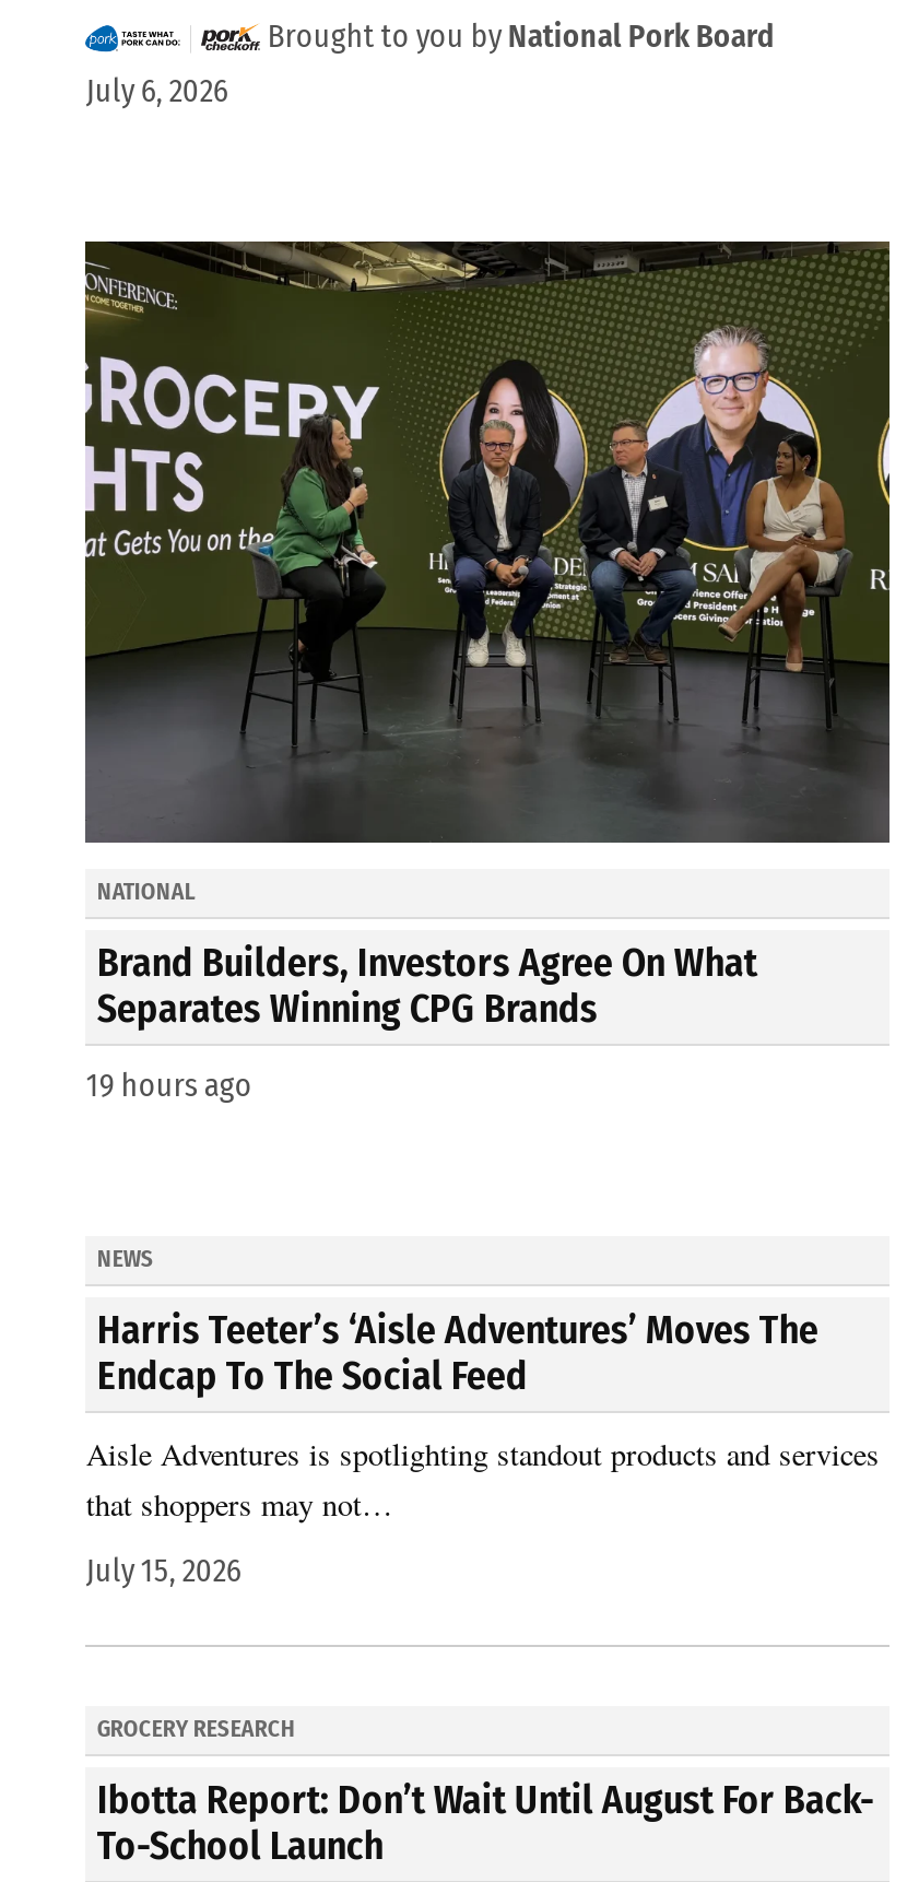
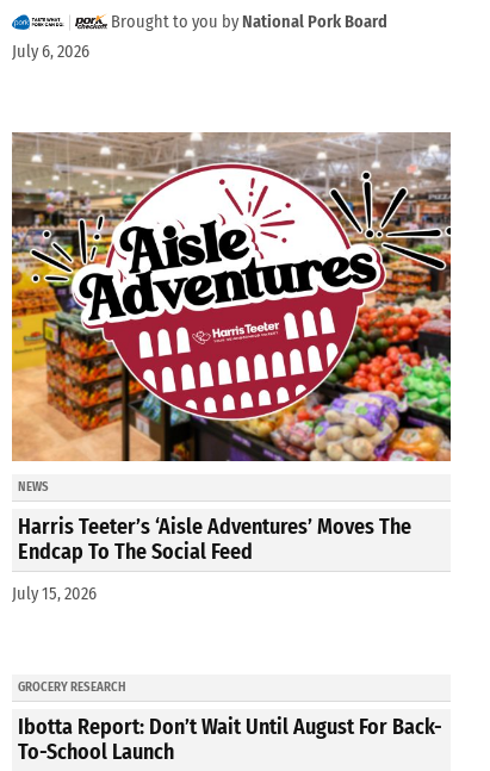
- [image]
+ [image]

- NATIONAL
- Brand Builders, Investors Agree On What
- Separates Winning CPG Brands
- 19 hours ago

- Aisle Adventures is spotlighting standout products and services
- that shoppers may not…
